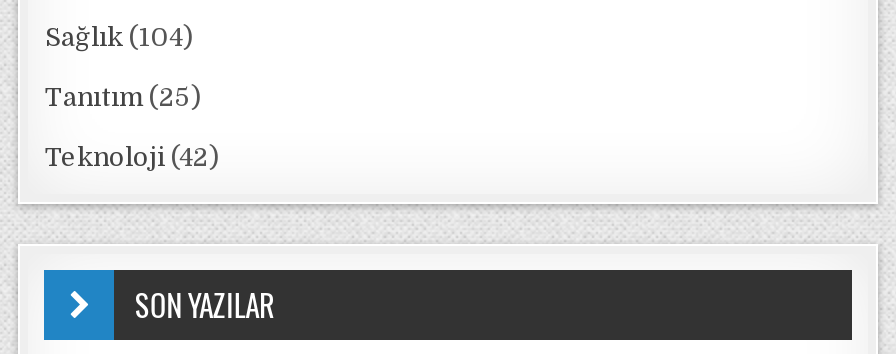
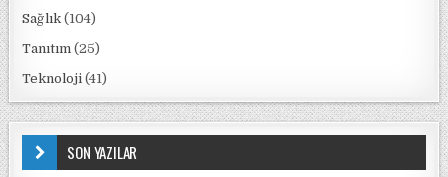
- Teknoloji (42)
+ Teknoloji (41)
